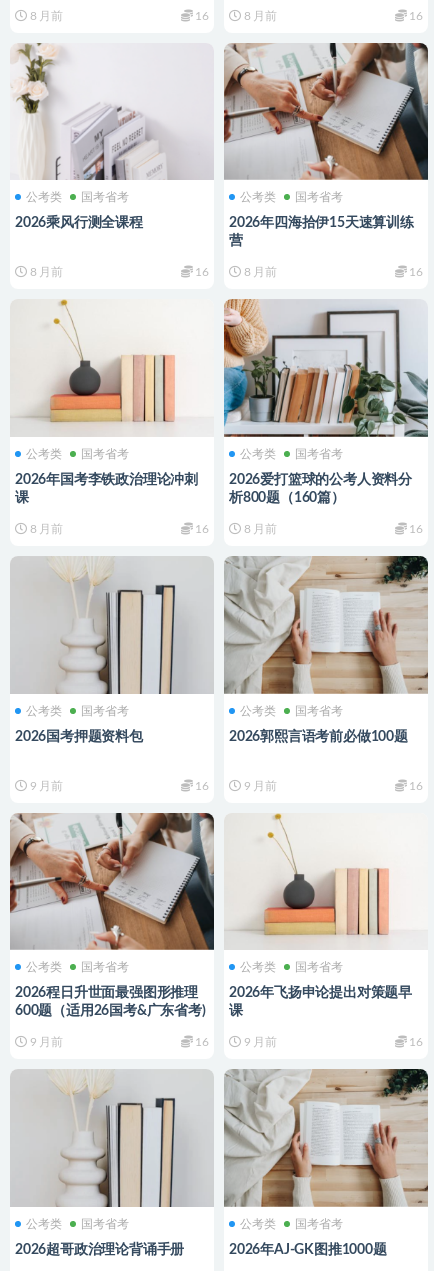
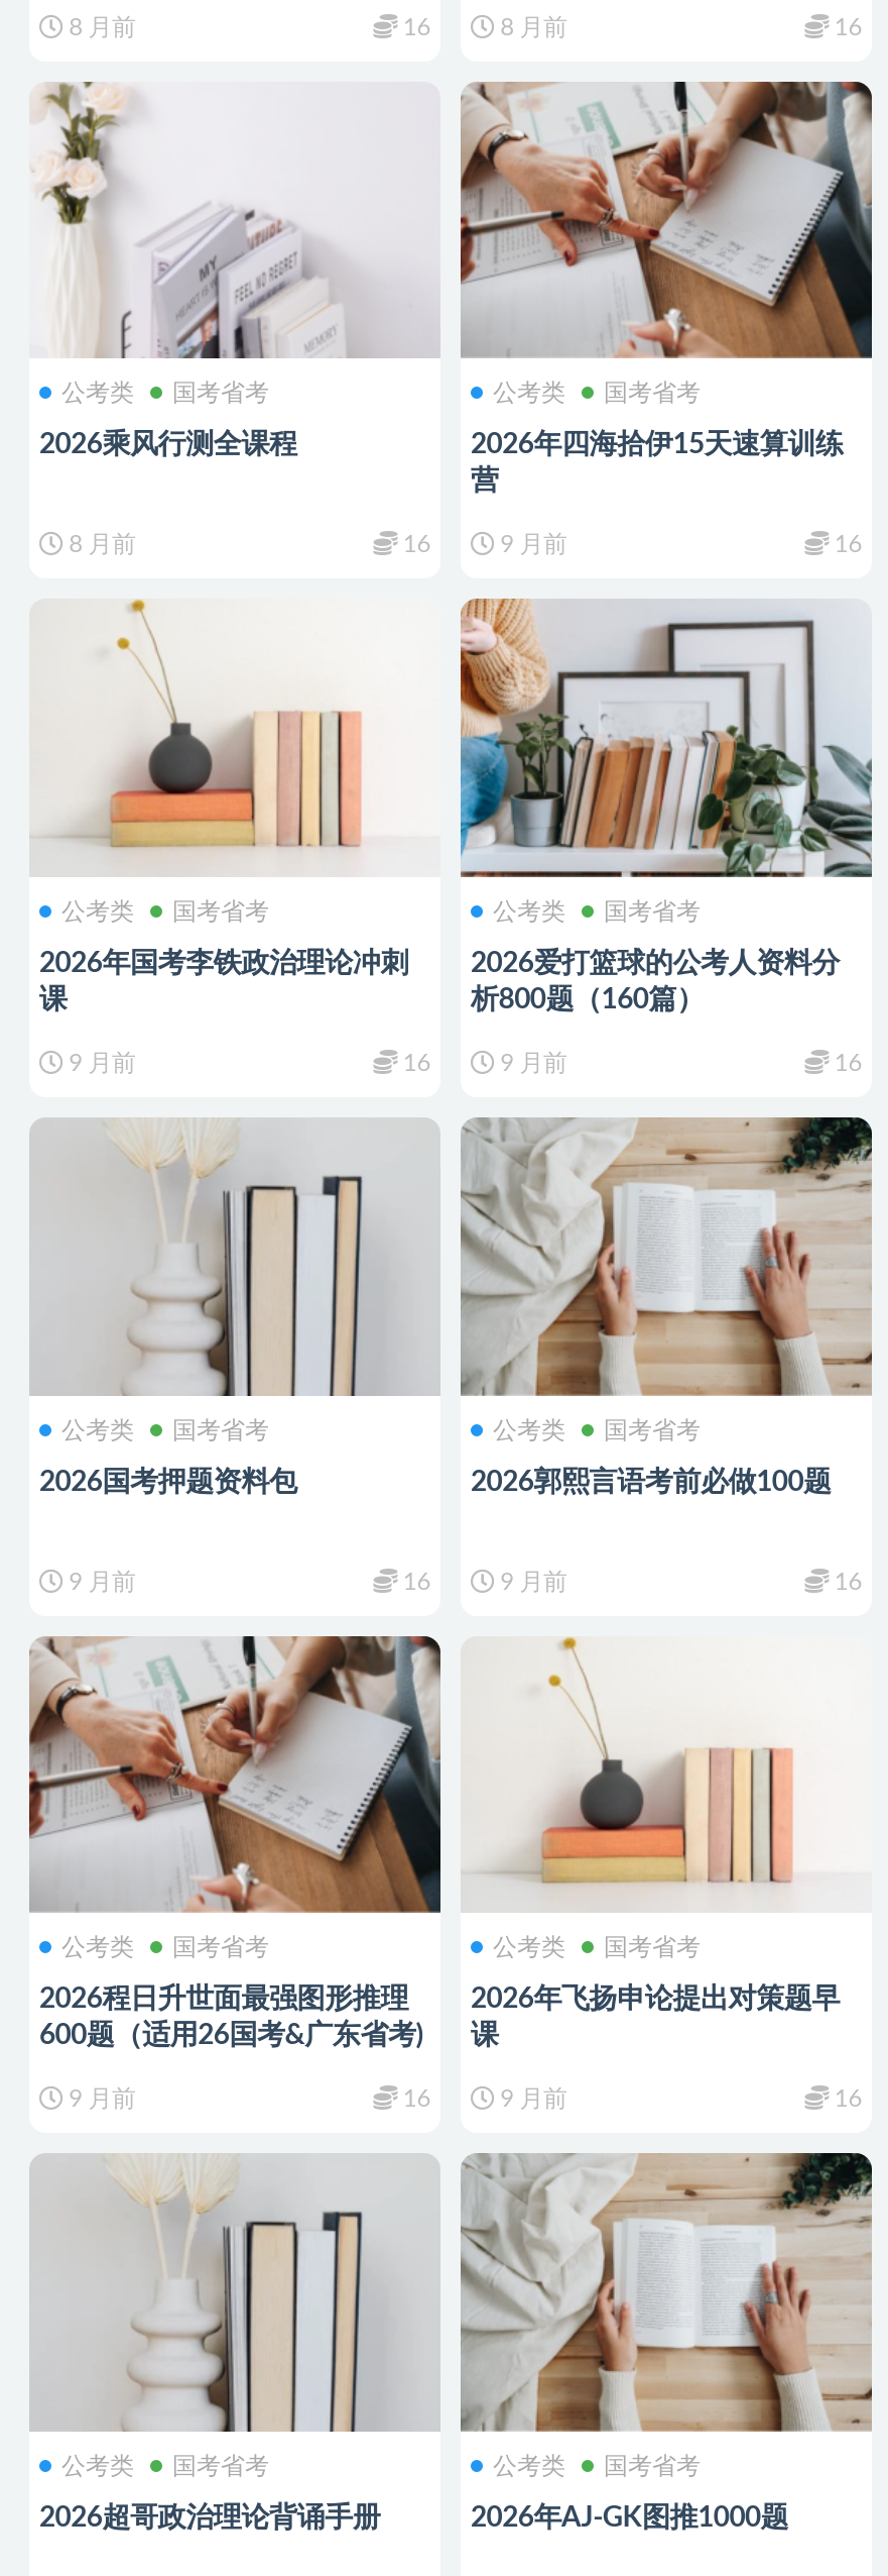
- 8 月前
+ 9 月前

- 8 月前
+ 9 月前

- 8 月前
+ 9 月前
